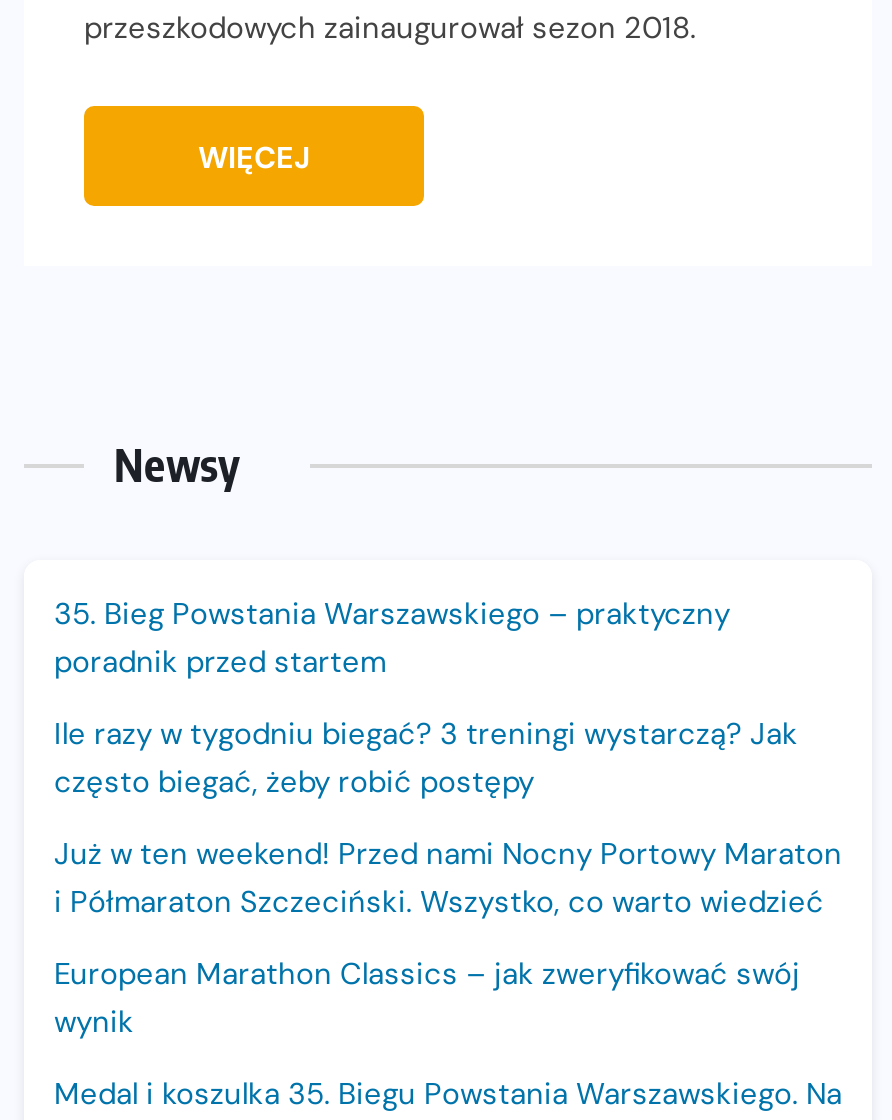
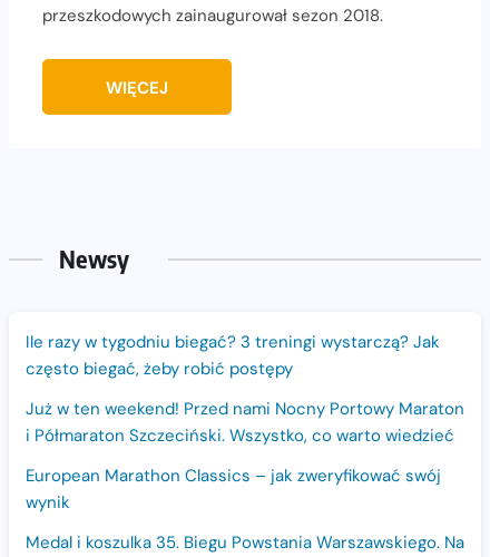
- 35. Bieg Powstania Warszawskiego – praktyczny
- poradnik przed startem
